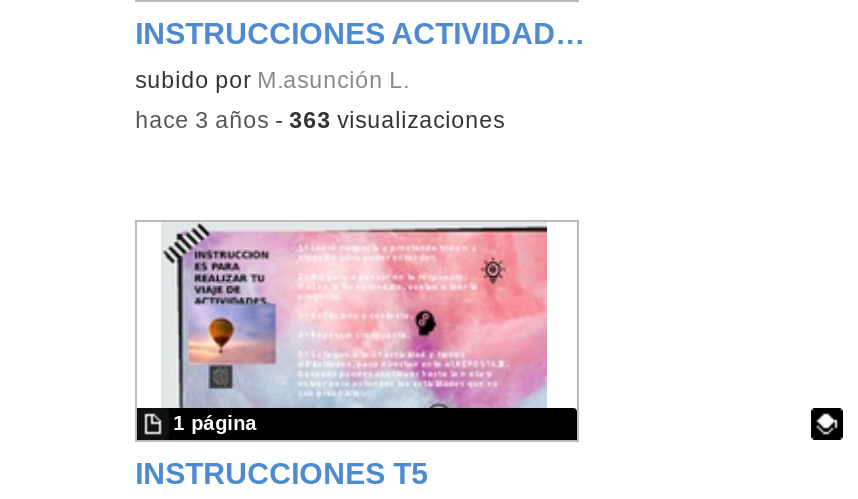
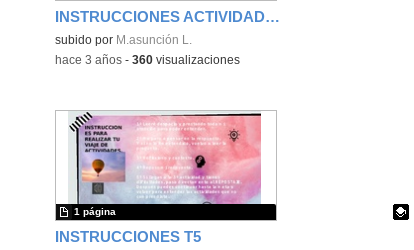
- hace 3 años - 363 visualizaciones
+ hace 3 años - 360 visualizaciones
